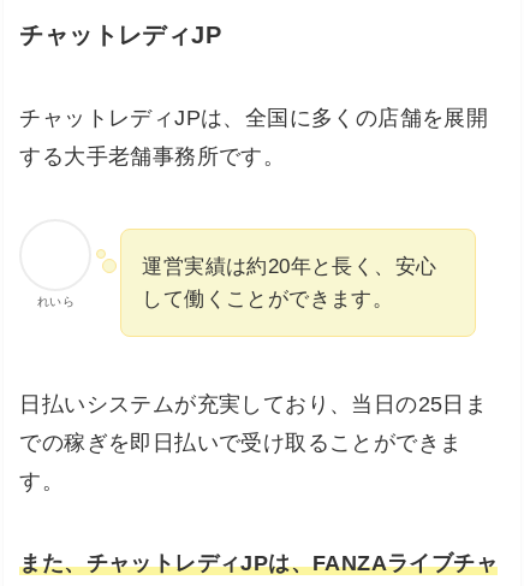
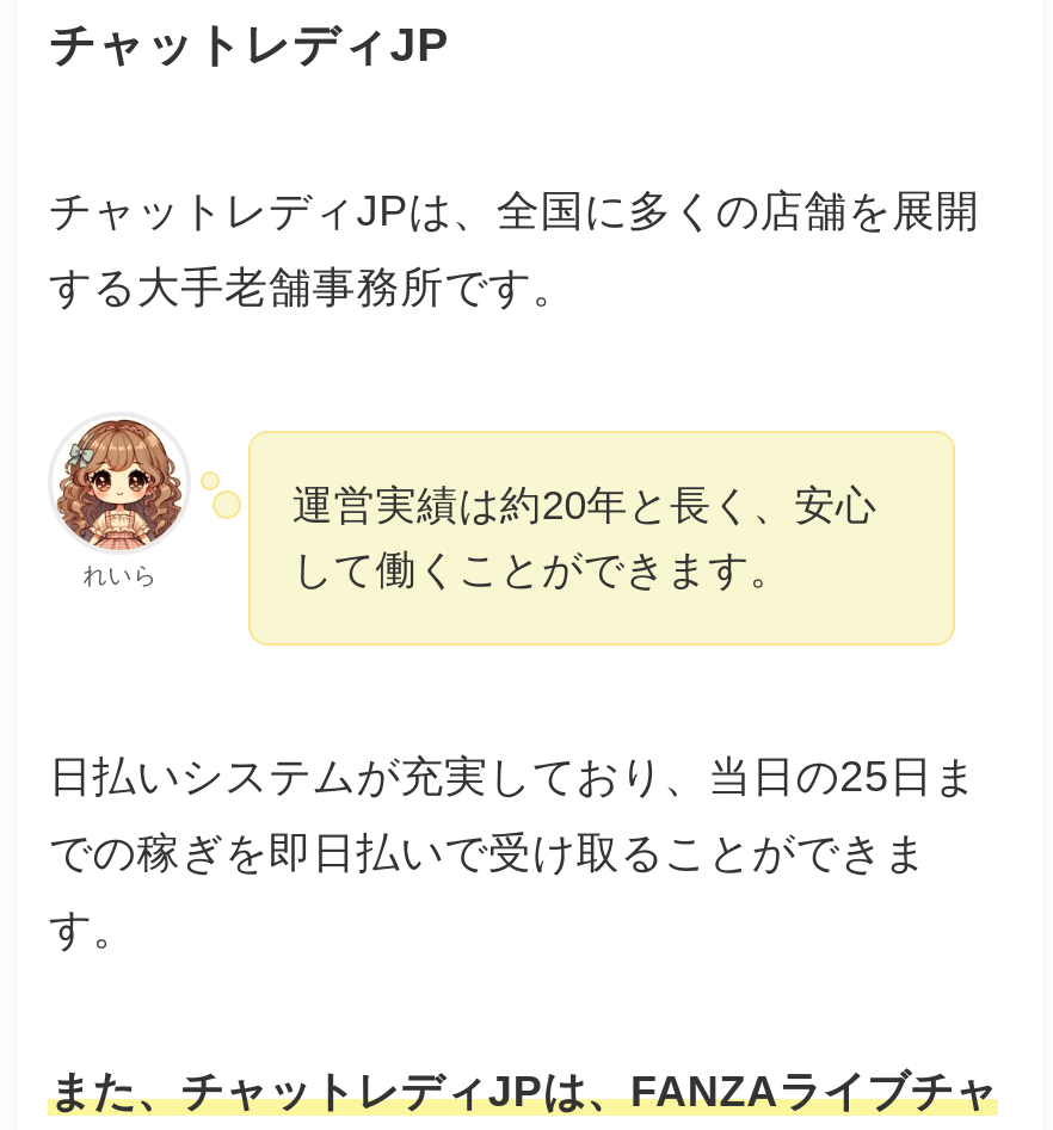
+ [image]
